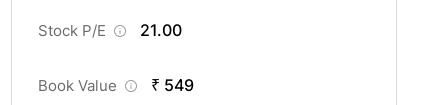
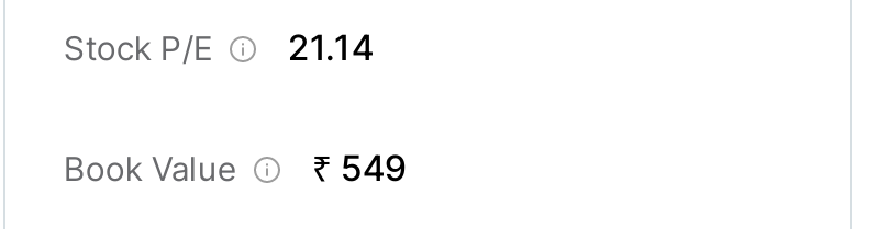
- Stock P/E 21.00
+ Stock P/E 21.14
